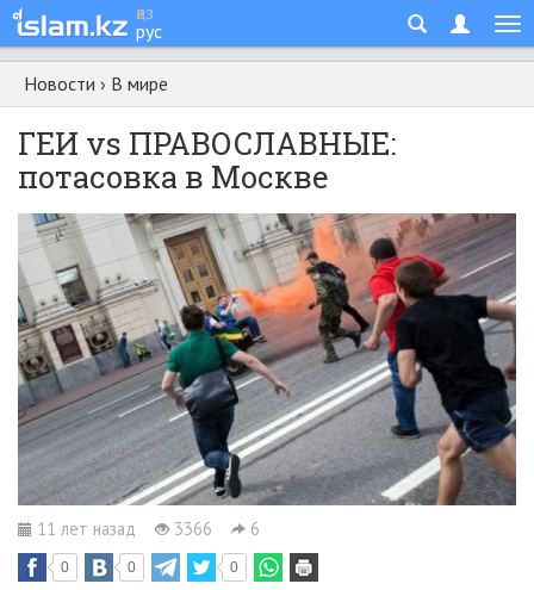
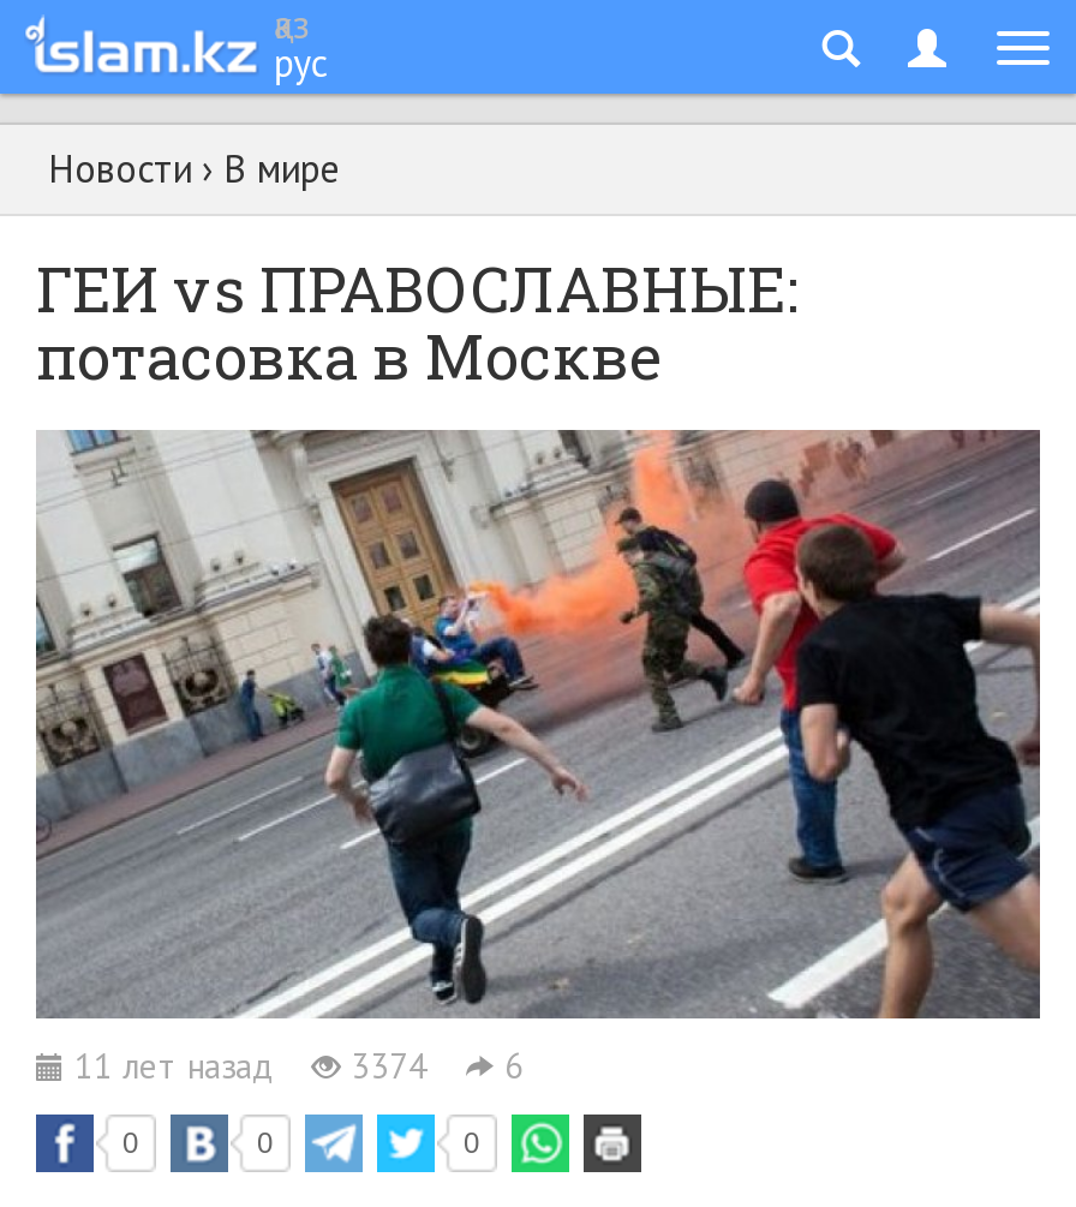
- 11 лет назад 3366 6
+ 11 лет назад 3374 6
